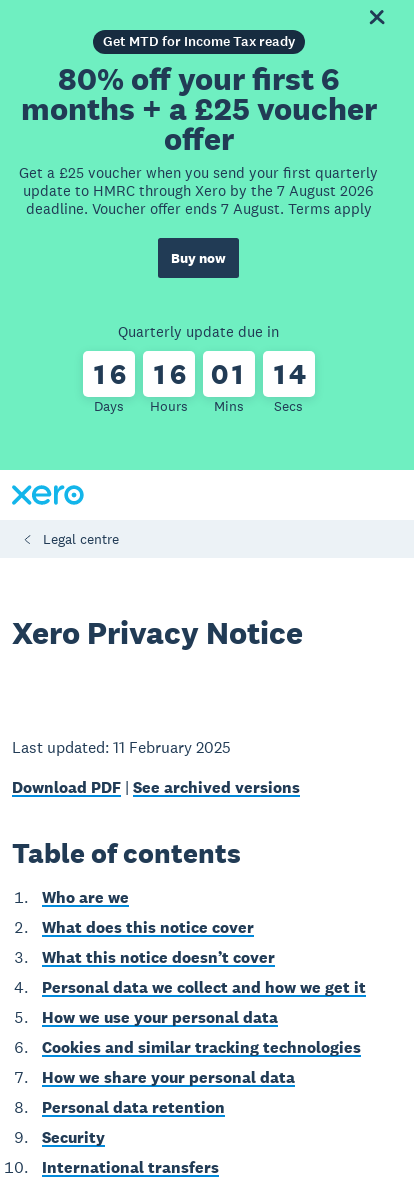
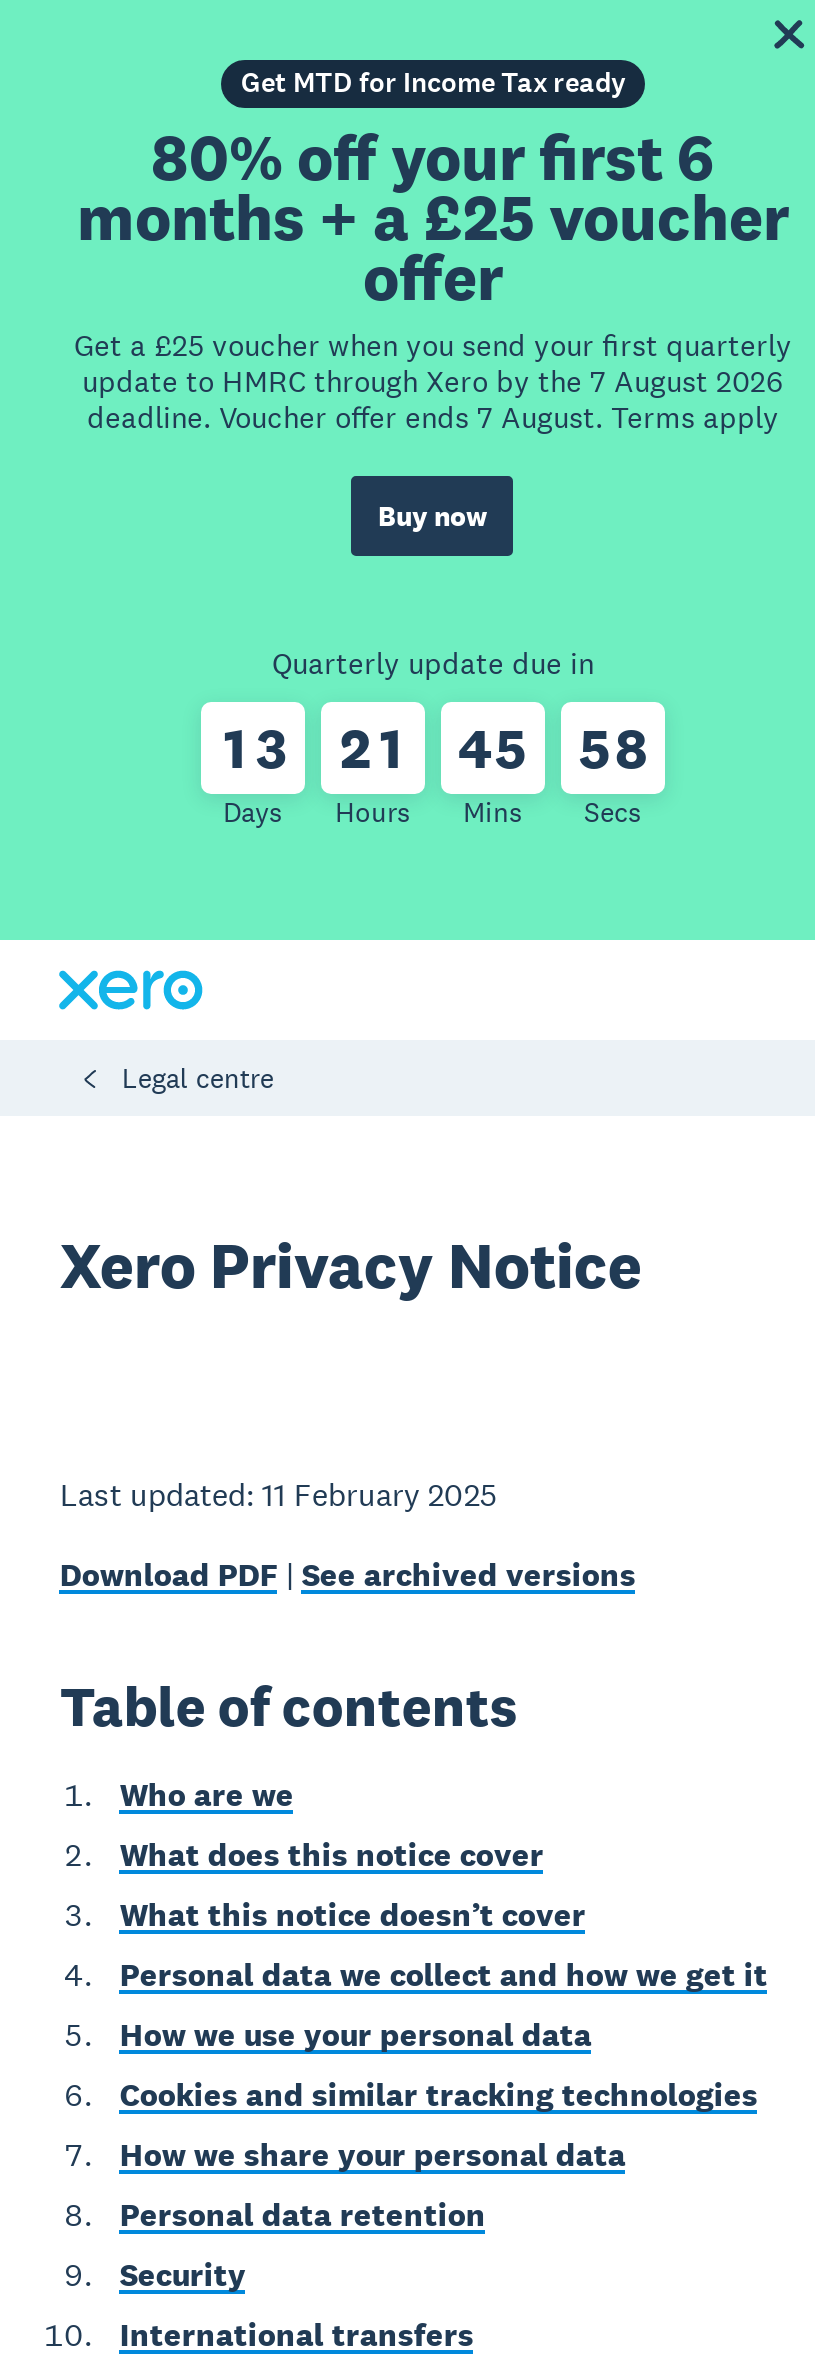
- 1 6
+ 1 3

- 1 6
+ 2 1

- 0 1
+ 4 5

- 1 4
+ 5 8
